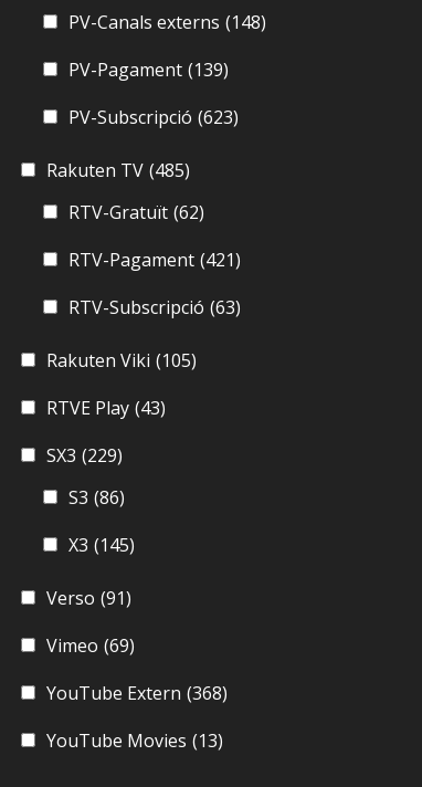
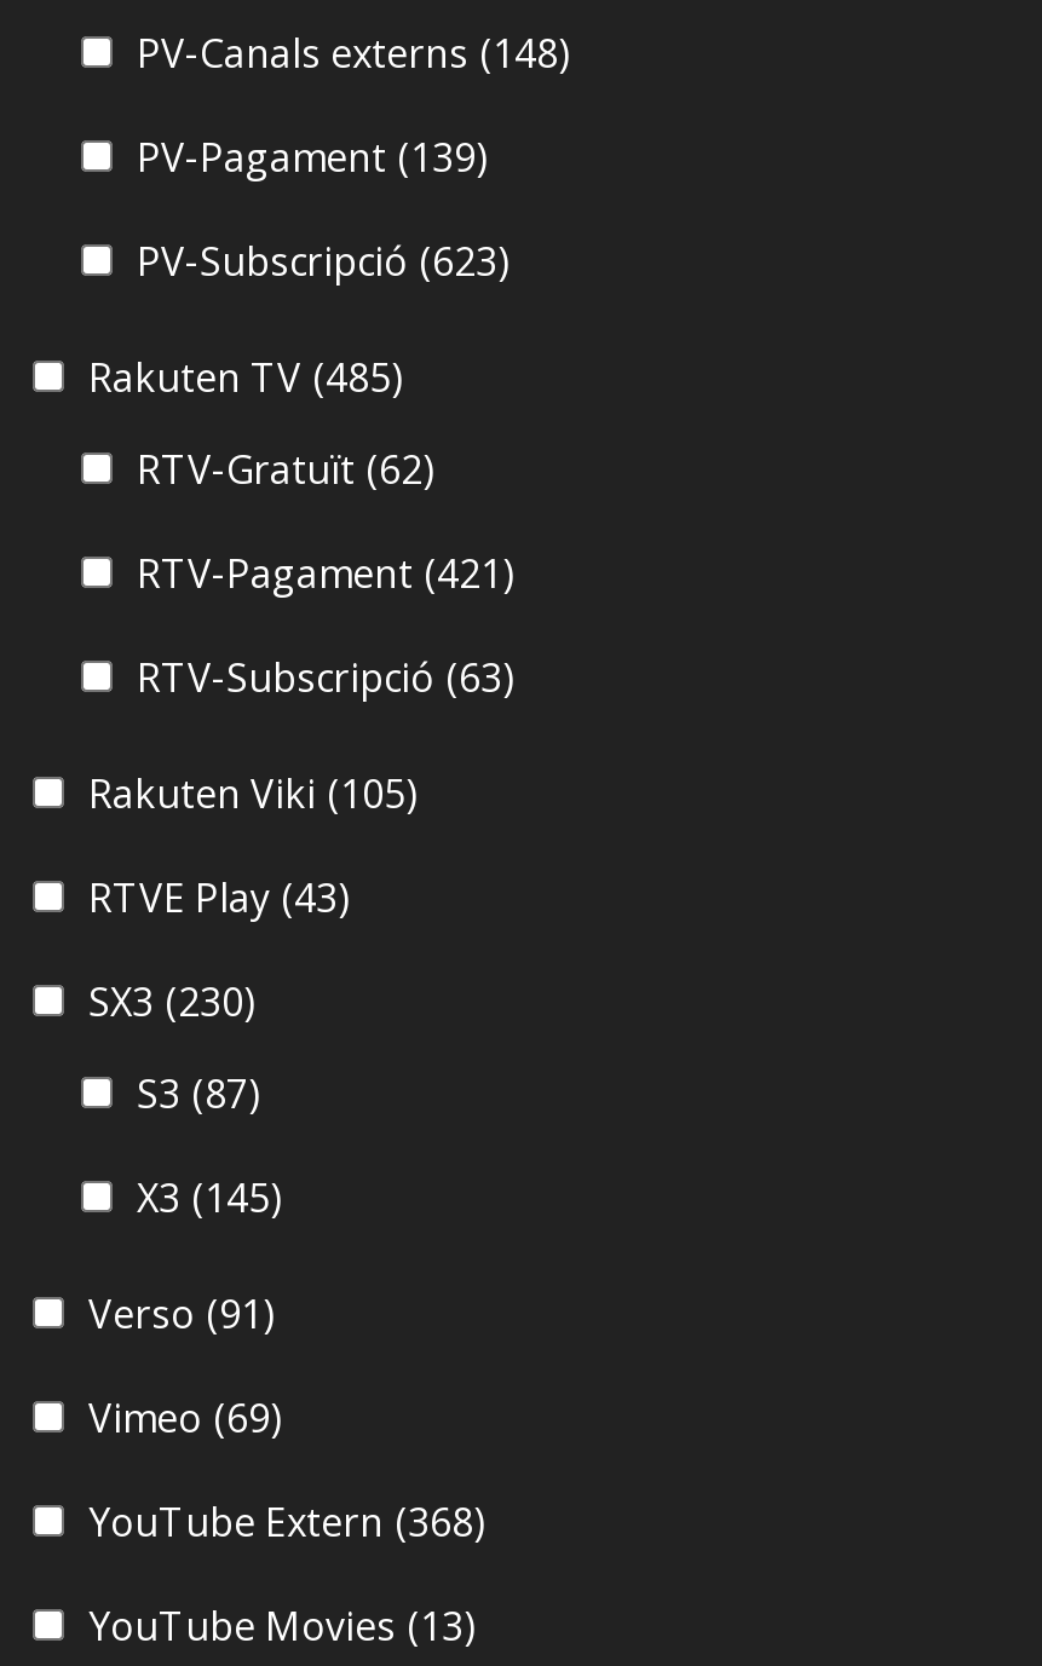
- SX3 (229)
+ SX3 (230)

- S3 (86)
+ S3 (87)
